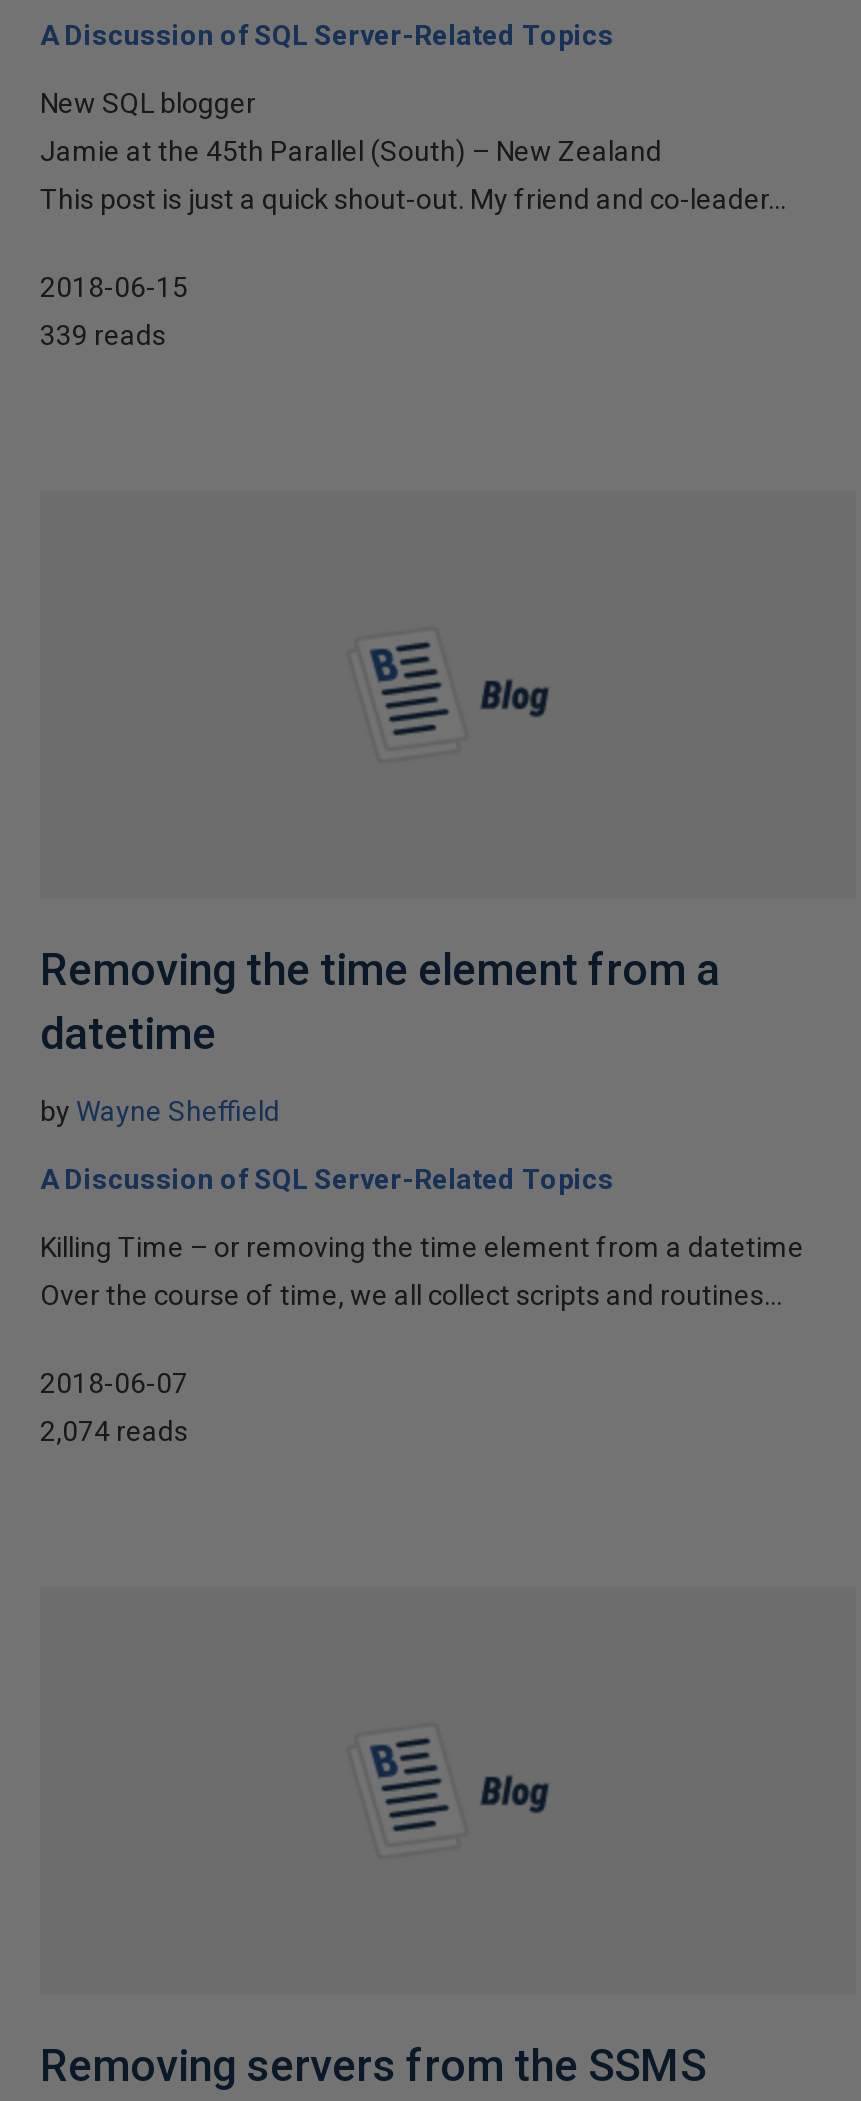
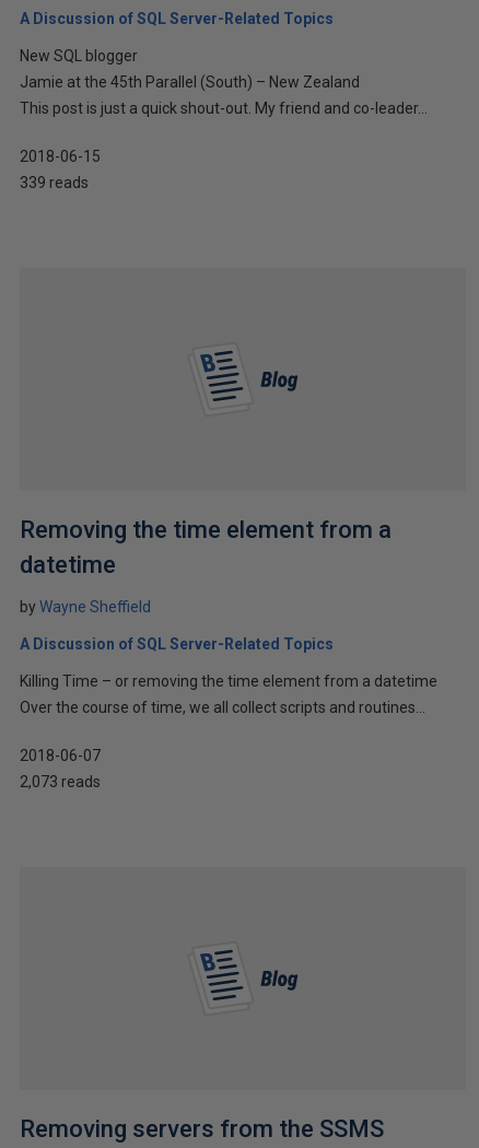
- 2,074 reads
+ 2,073 reads
